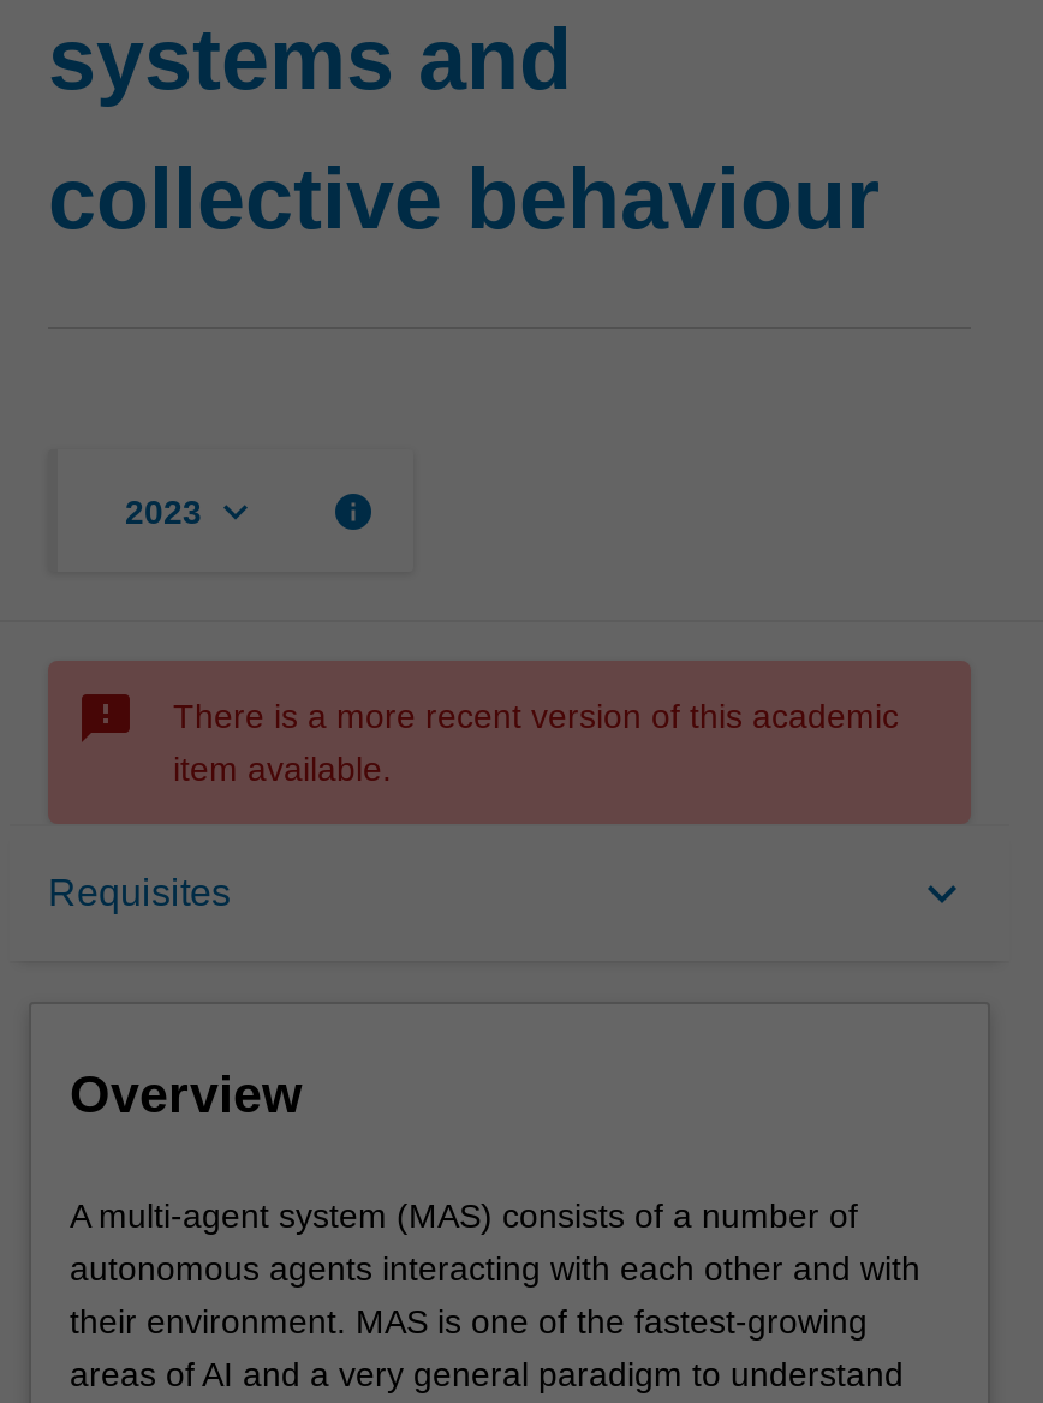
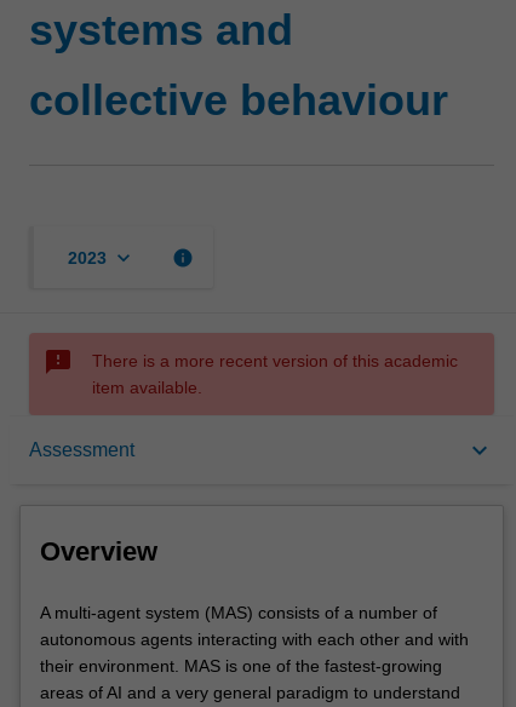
- Requisites
+ Assessment
